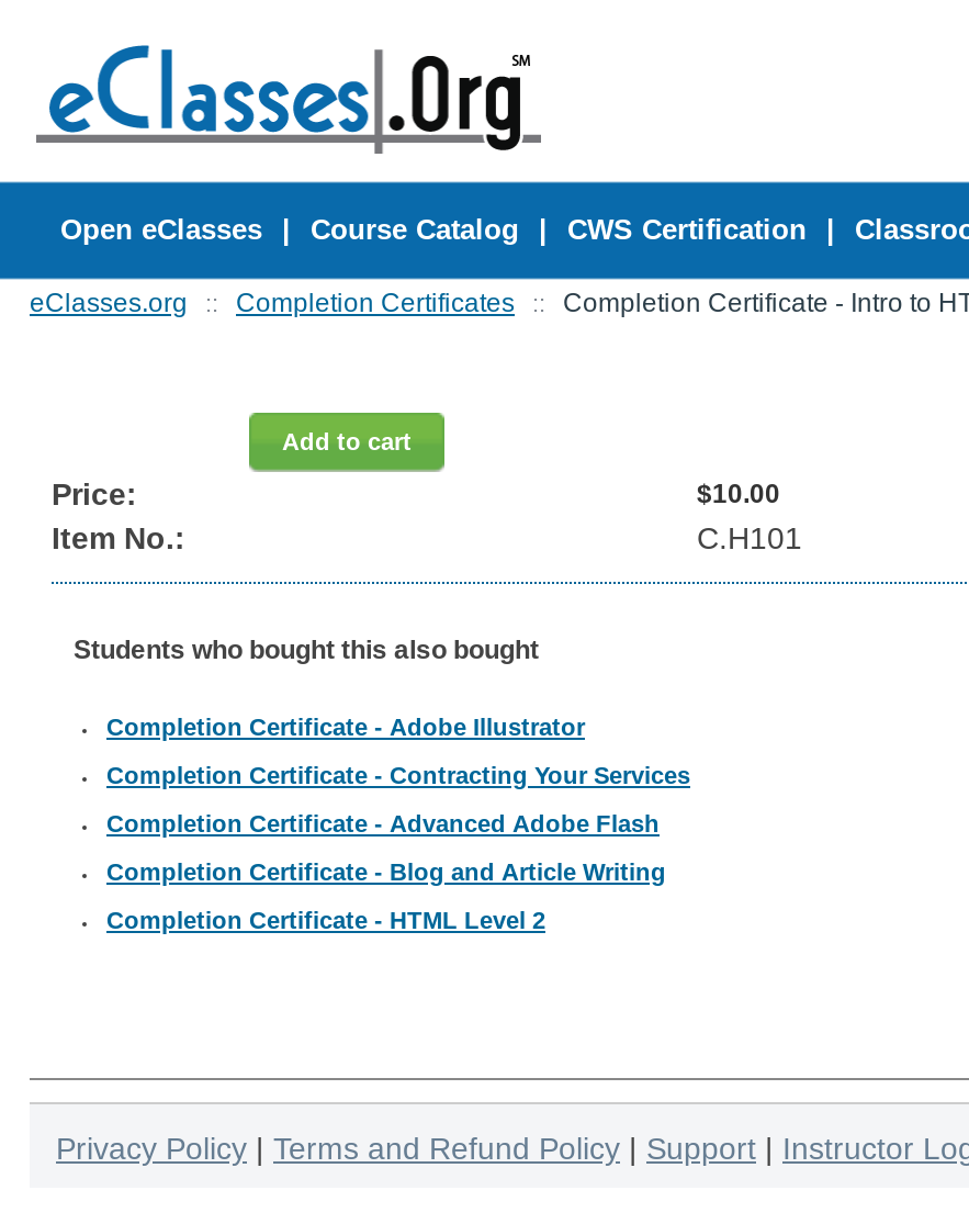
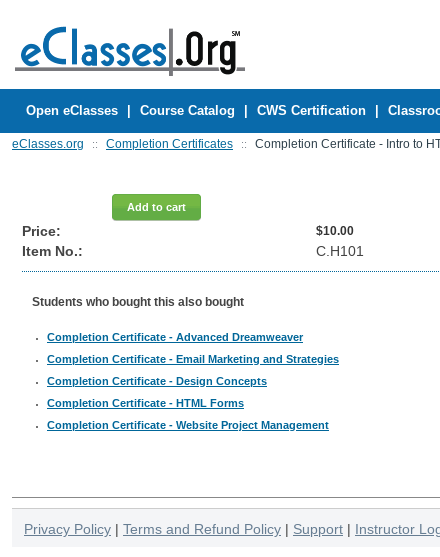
- Completion Certificate - Adobe Illustrator
+ Completion Certificate - Advanced Dreamweaver

- Completion Certificate - Contracting Your Services
+ Completion Certificate - Email Marketing and Strategies

- Completion Certificate - Advanced Adobe Flash
+ Completion Certificate - Design Concepts

- Completion Certificate - Blog and Article Writing
+ Completion Certificate - HTML Forms

- Completion Certificate - HTML Level 2
+ Completion Certificate - Website Project Management
